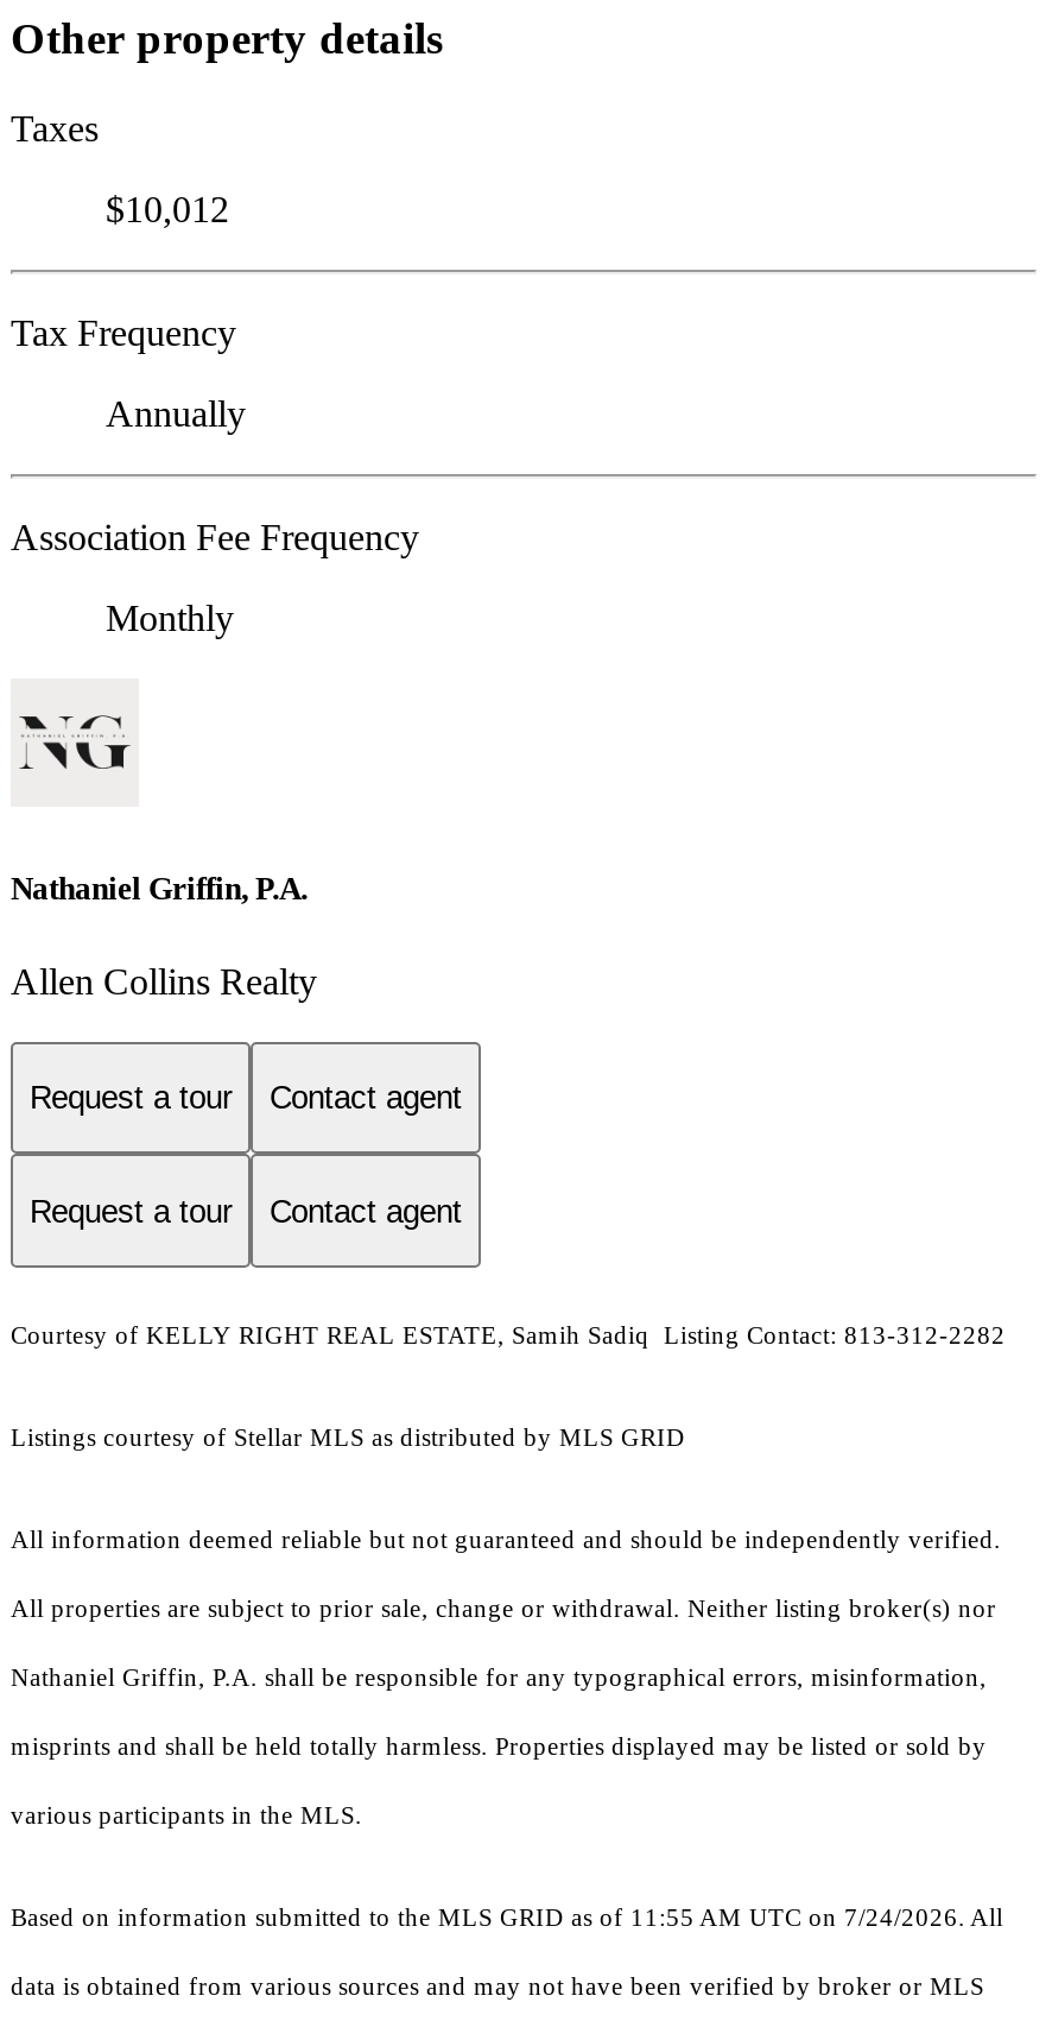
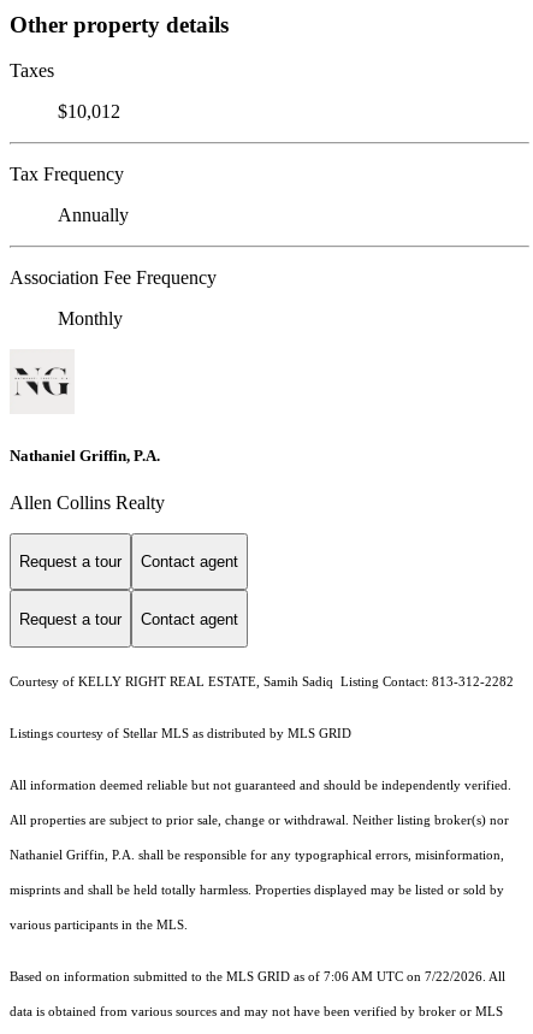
- Based on information submitted to the MLS GRID as of 11:55 AM UTC on 7/24/2026. All
+ Based on information submitted to the MLS GRID as of 7:06 AM UTC on 7/22/2026. All
